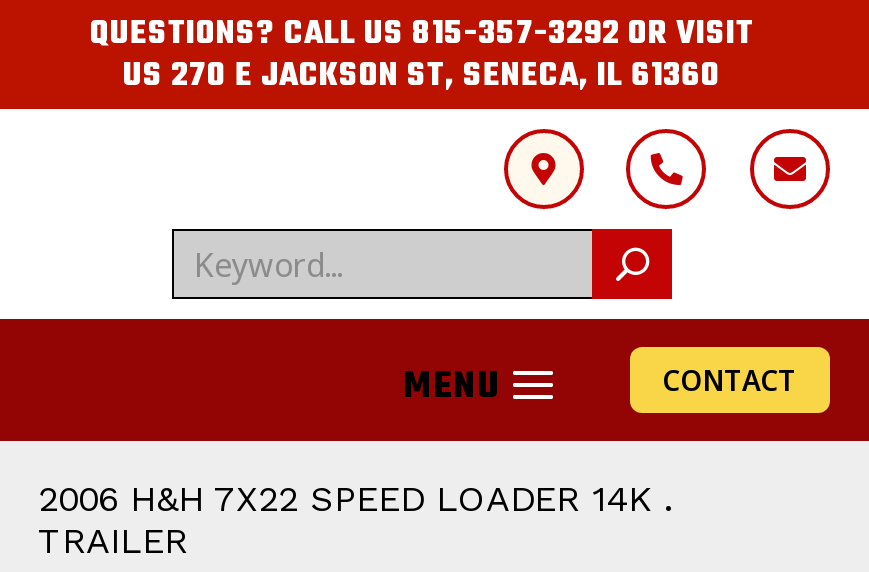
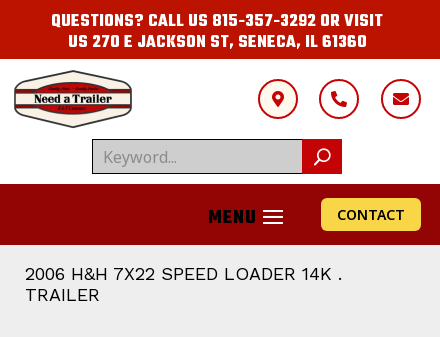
+ [image]
